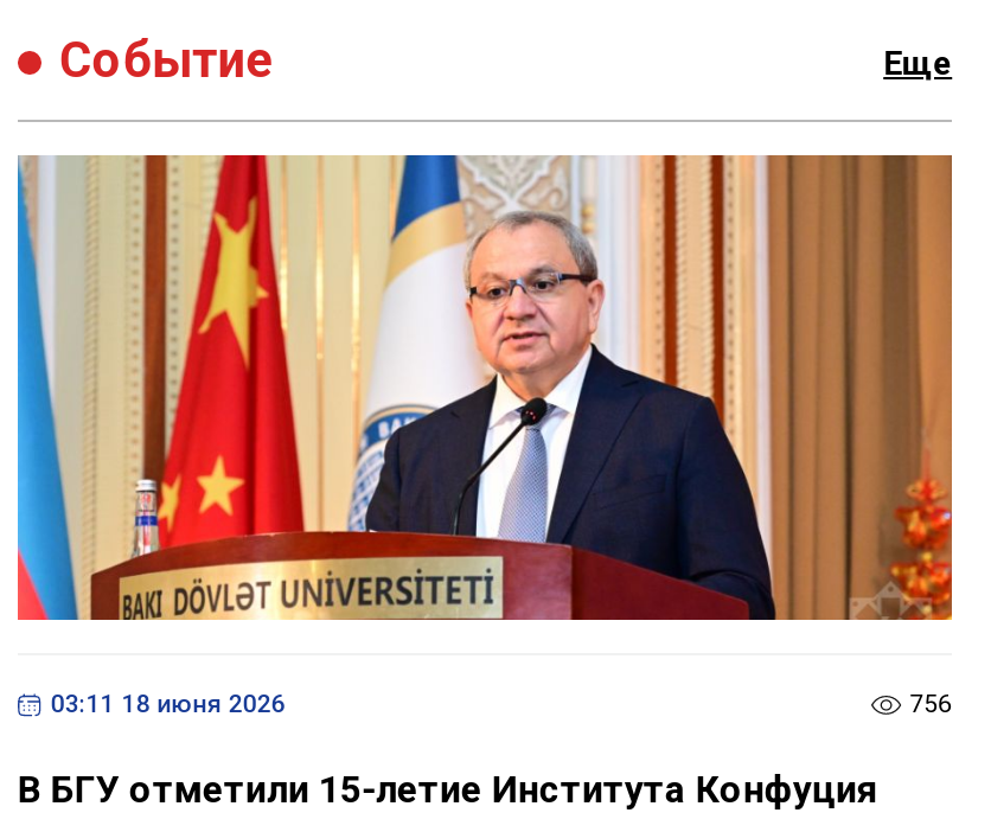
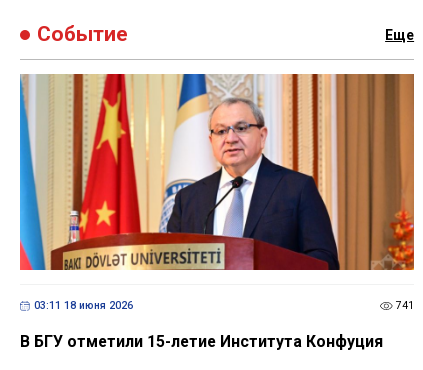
- 756
+ 741
